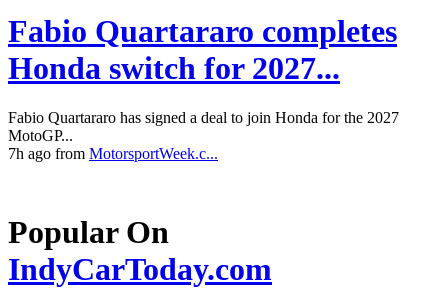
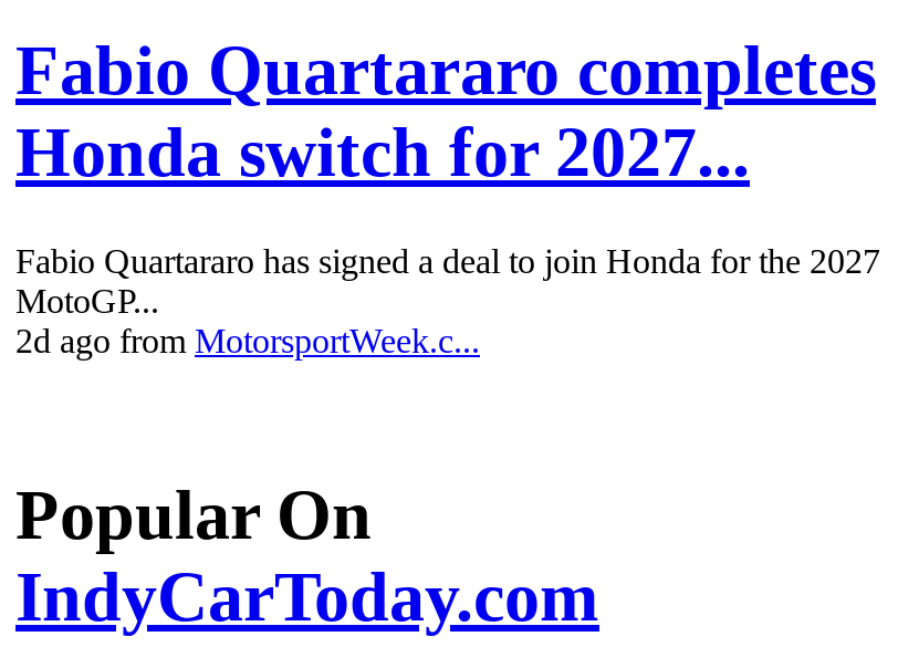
- 7h ago from MotorsportWeek.c...
+ 2d ago from MotorsportWeek.c...
